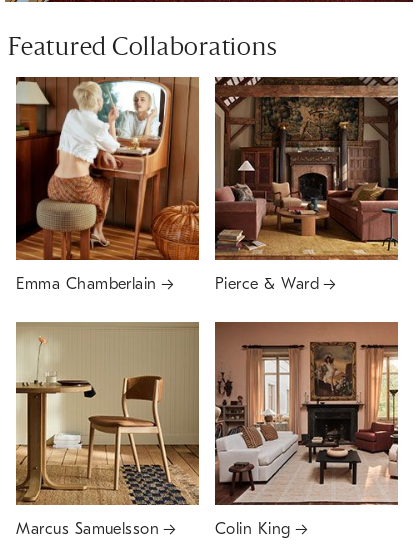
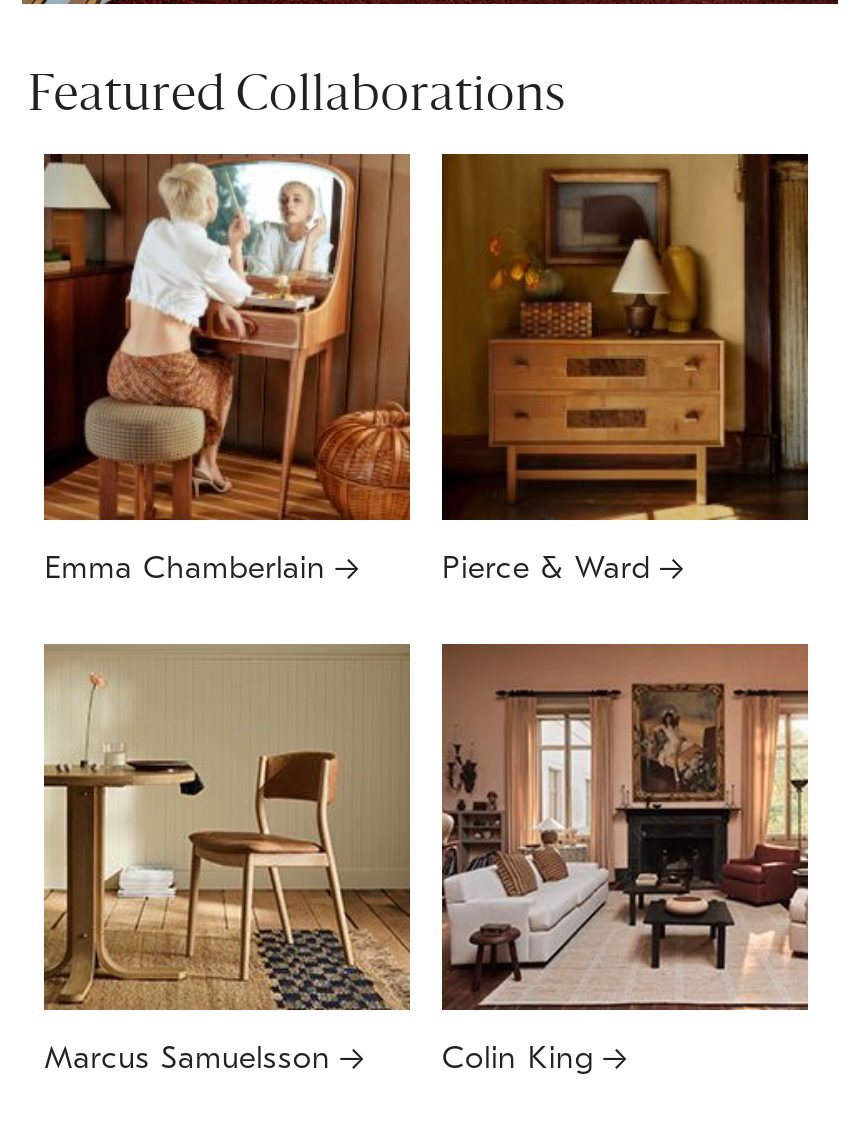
- [image]
+ [image]
